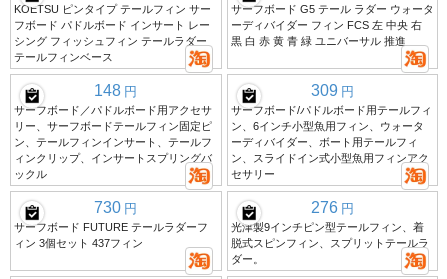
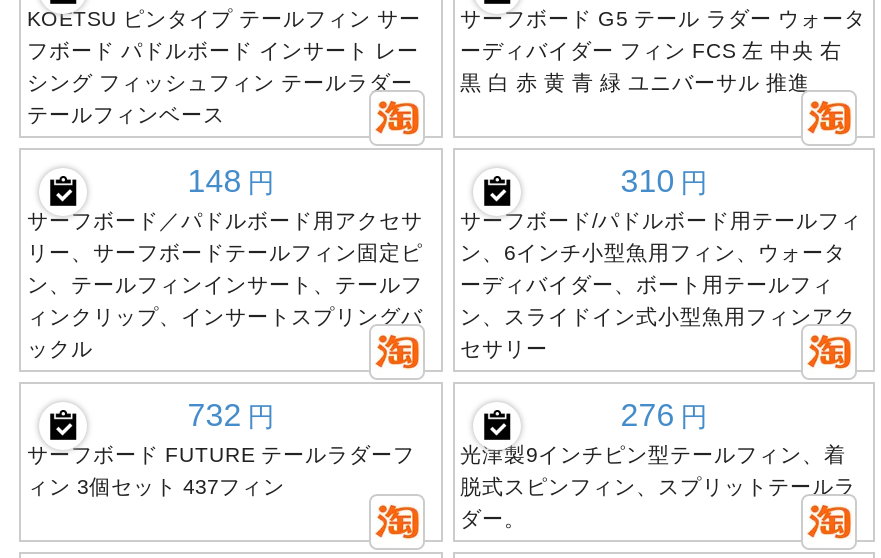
- 309 円
+ 310 円

- 730 円
+ 732 円
